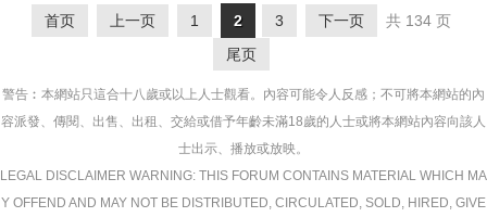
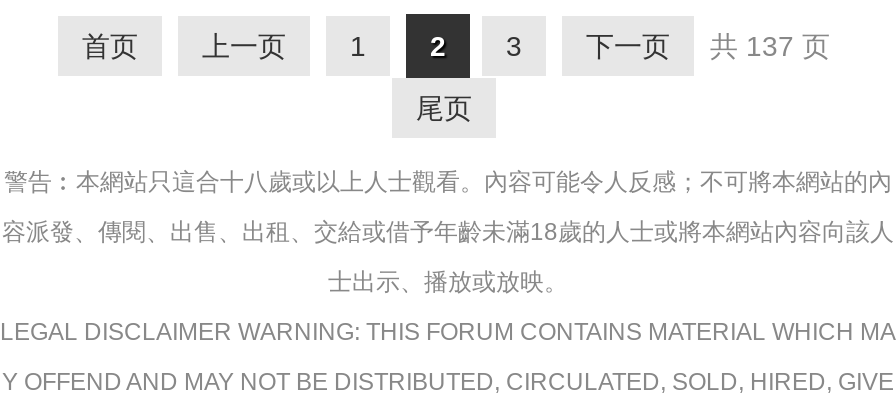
- 首页 上一页 1 2 3 下一页 共 134 页
+ 首页 上一页 1 2 3 下一页 共 137 页
